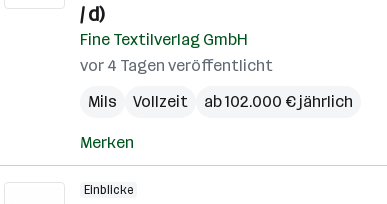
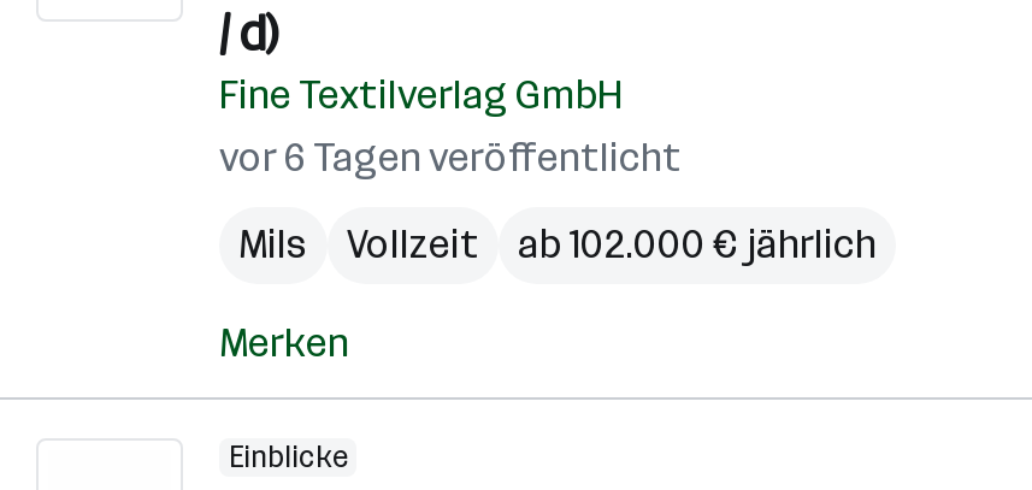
- vor 4 Tagen veröffentlicht
+ vor 6 Tagen veröffentlicht
